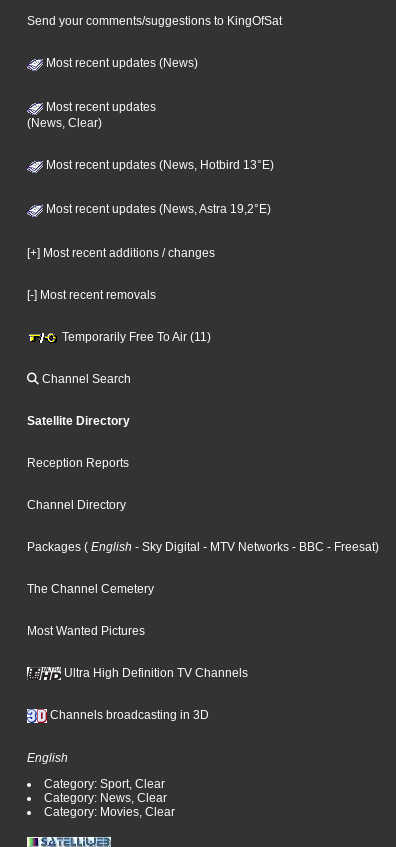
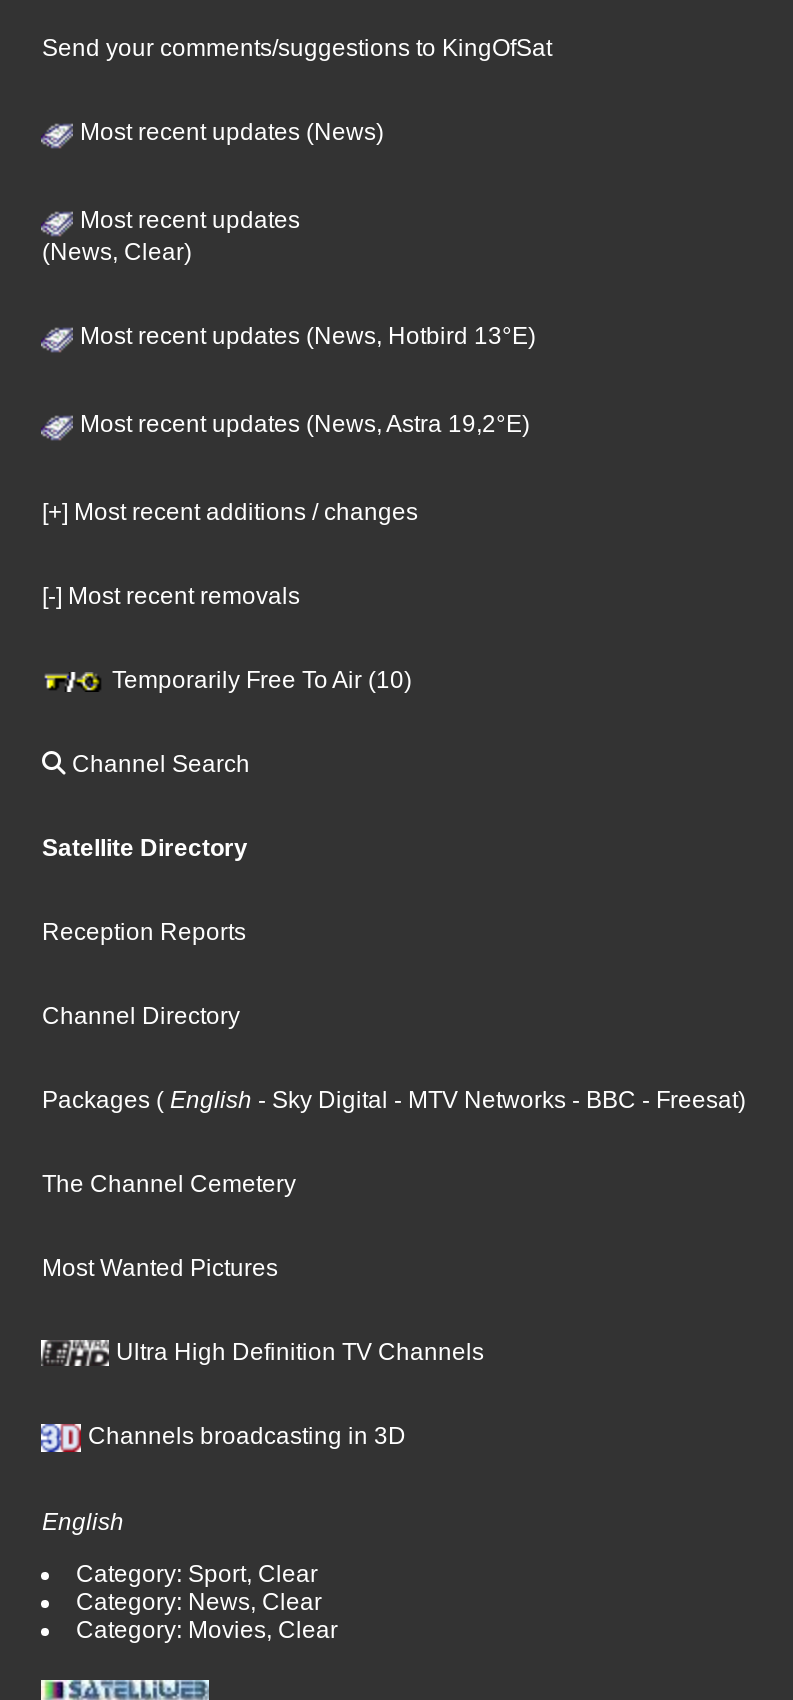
- Temporarily Free To Air (11)
+ Temporarily Free To Air (10)
